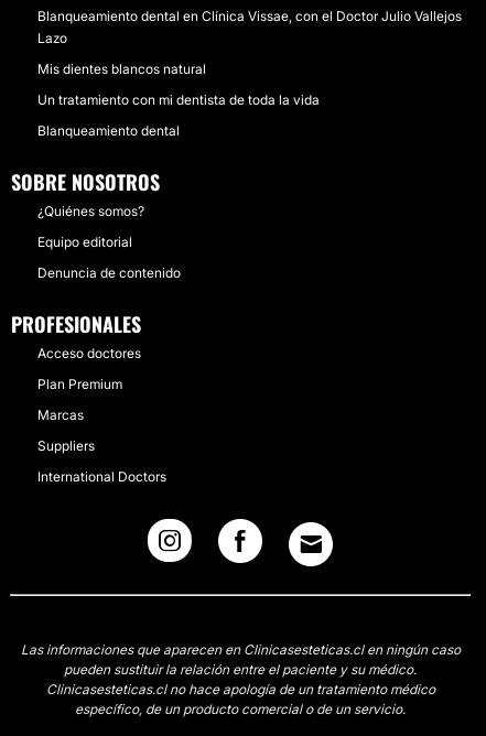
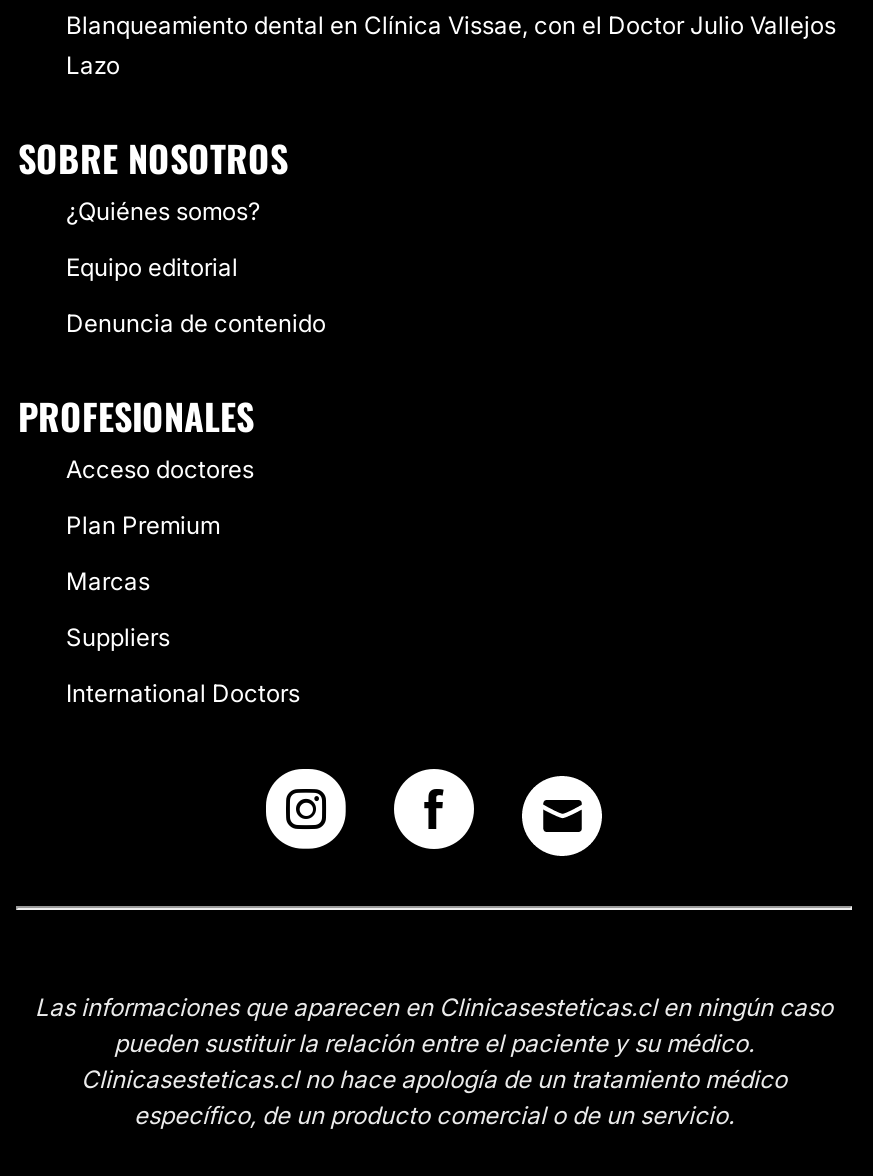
- Mis dientes blancos natural
- Un tratamiento con mi dentista de toda la vida
- Blanqueamiento dental
